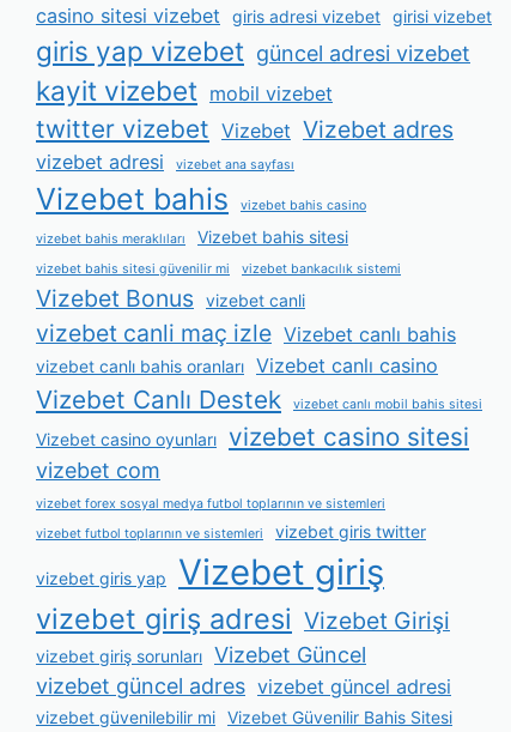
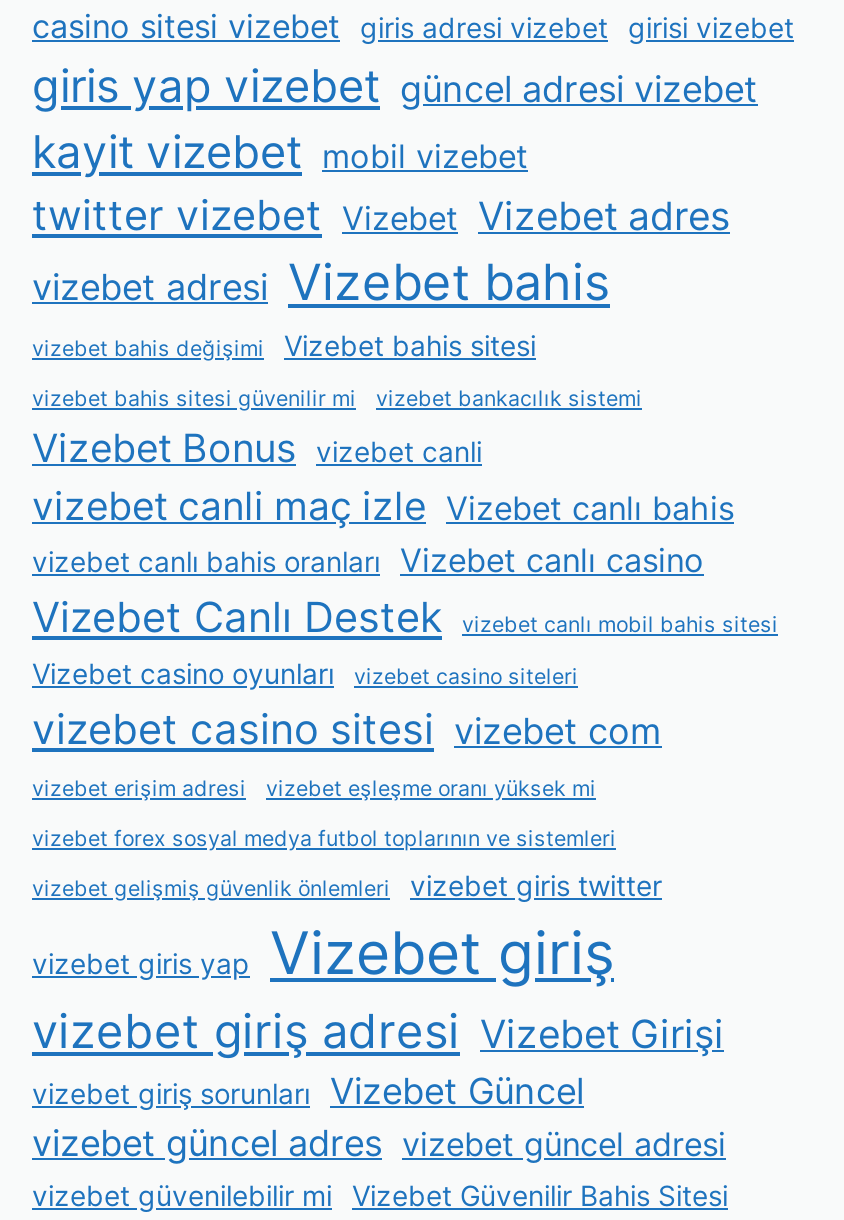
- vizebet adresi
- vizebet ana sayfası
- Vizebet bahis
- vizebet bahis casino
- vizebet bahis meraklıları
+ vizebet adresi Vizebet bahis
+ vizebet bahis değişimi

moved up: Vizebet bahis sitesi

moved up: vizebet bahis sitesi güvenilir mi | vizebet bankacılık sistemi | Vizebet Bonus vizebet canli | vizebet canli maç izle Vizebet canlı bahis | vizebet canlı bahis oranları Vizebet canlı casino | Vizebet Canlı Destek | vizebet canlı mobil bahis sitesi

- Vizebet casino oyunları vizebet casino sitesi
- vizebet com
+ Vizebet casino oyunları
+ vizebet casino siteleri
+ vizebet casino sitesi vizebet com
+ vizebet erişim adresi
+ vizebet eşleşme oranı yüksek mi

- vizebet futbol toplarının ve sistemleri
+ vizebet gelişmiş güvenlik önlemleri
